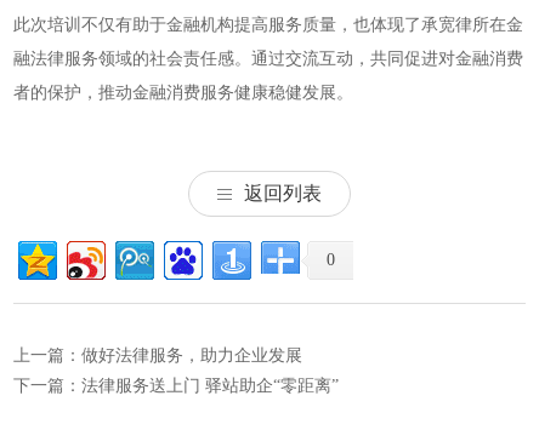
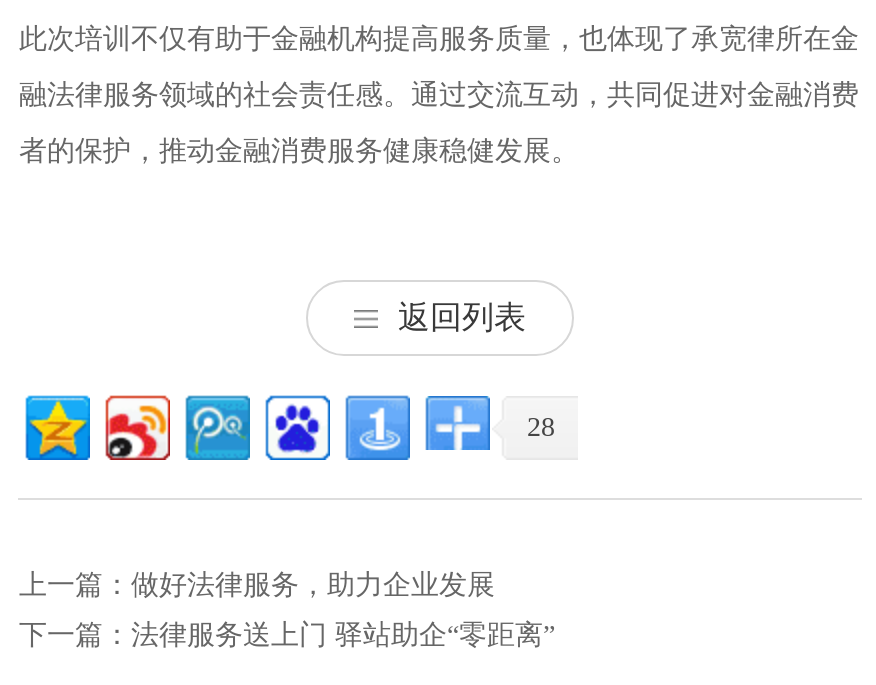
- 0
+ 28
